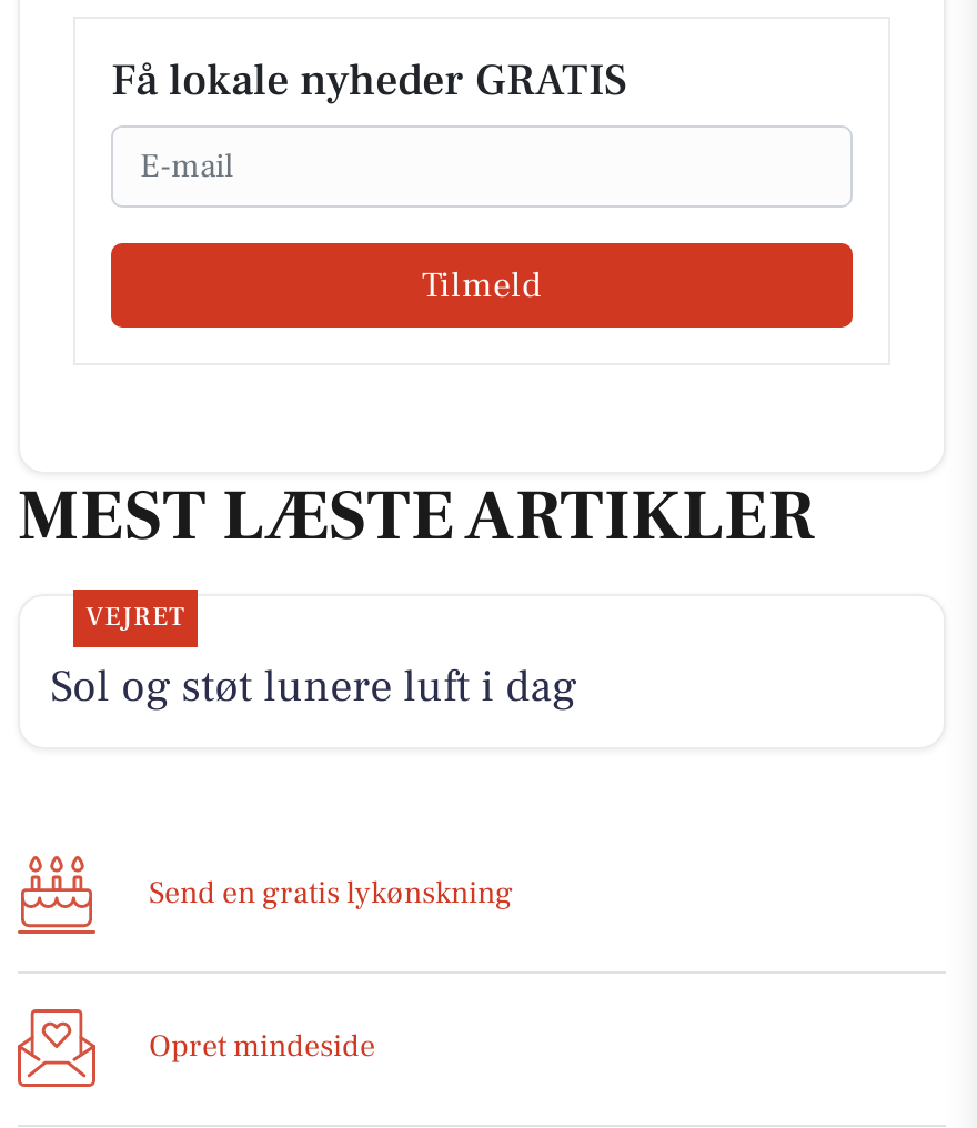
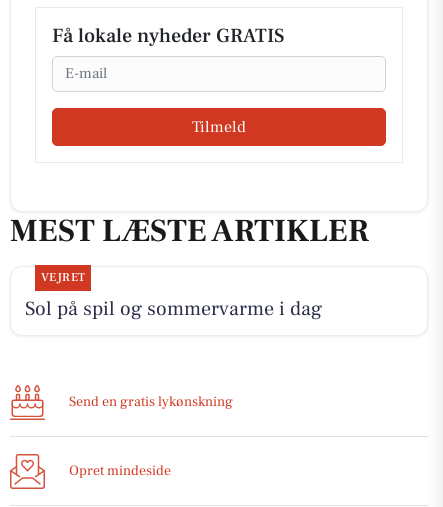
- Sol og støt lunere luft i dag
+ Sol på spil og sommervarme i dag
